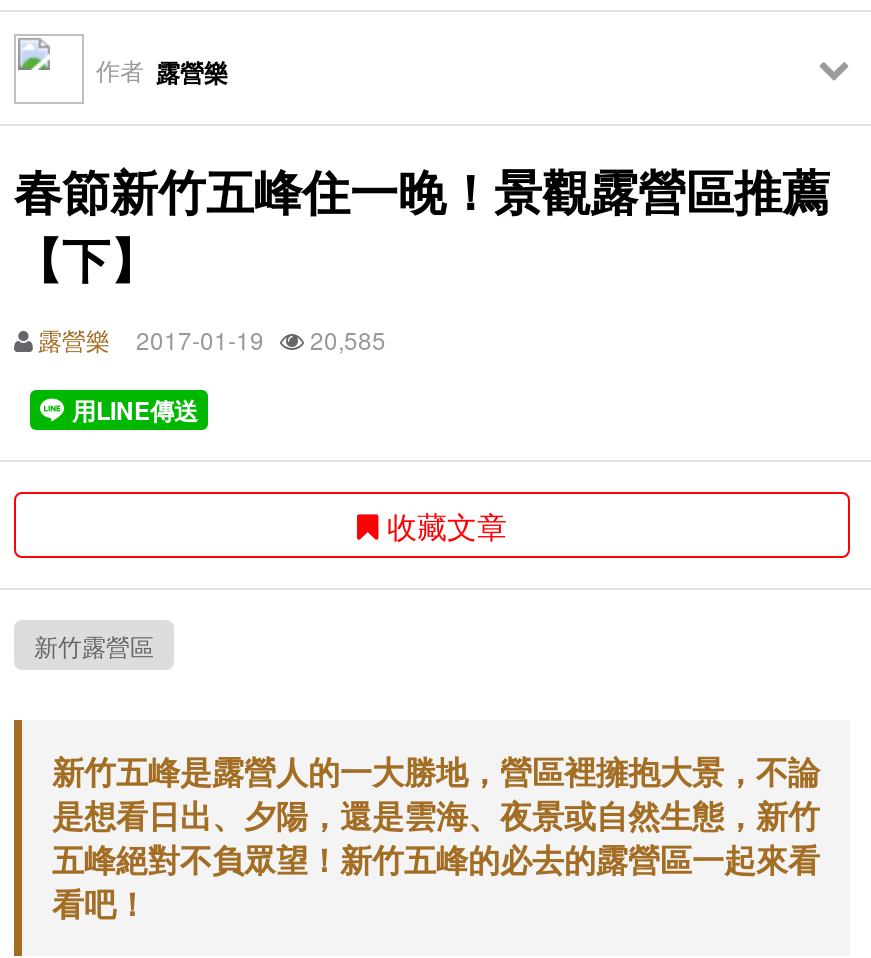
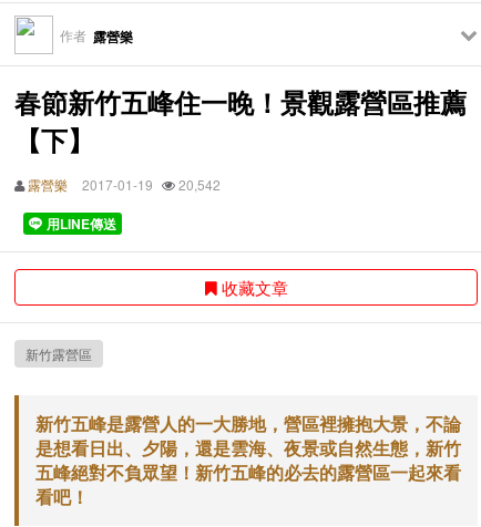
- 20,585
+ 20,542
